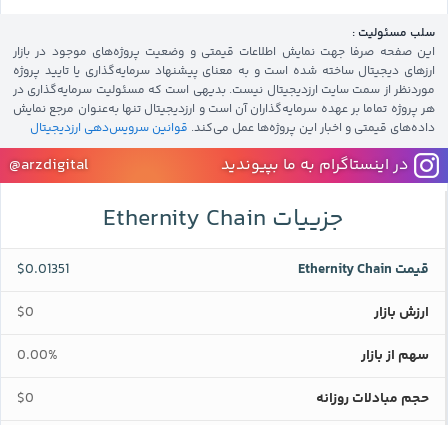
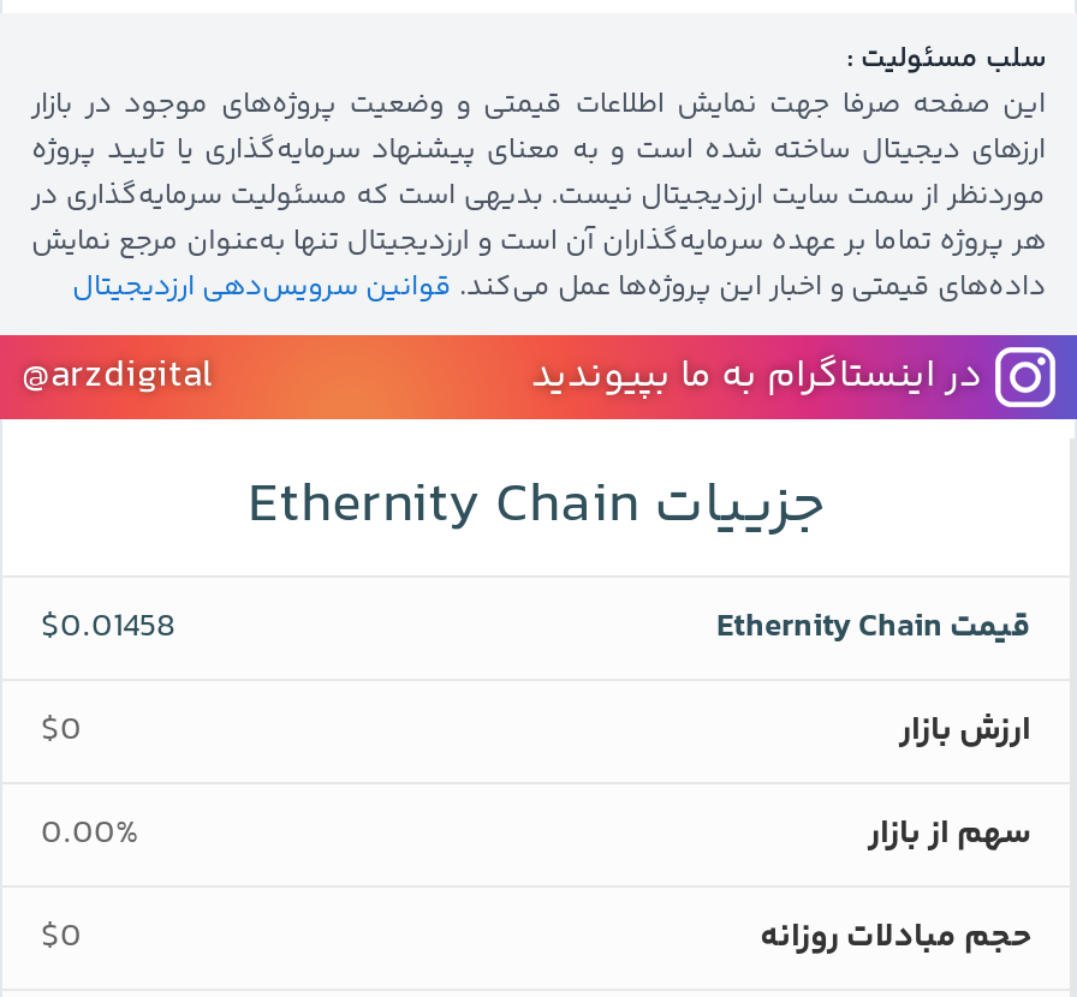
- $0.01351
+ $0.01458
